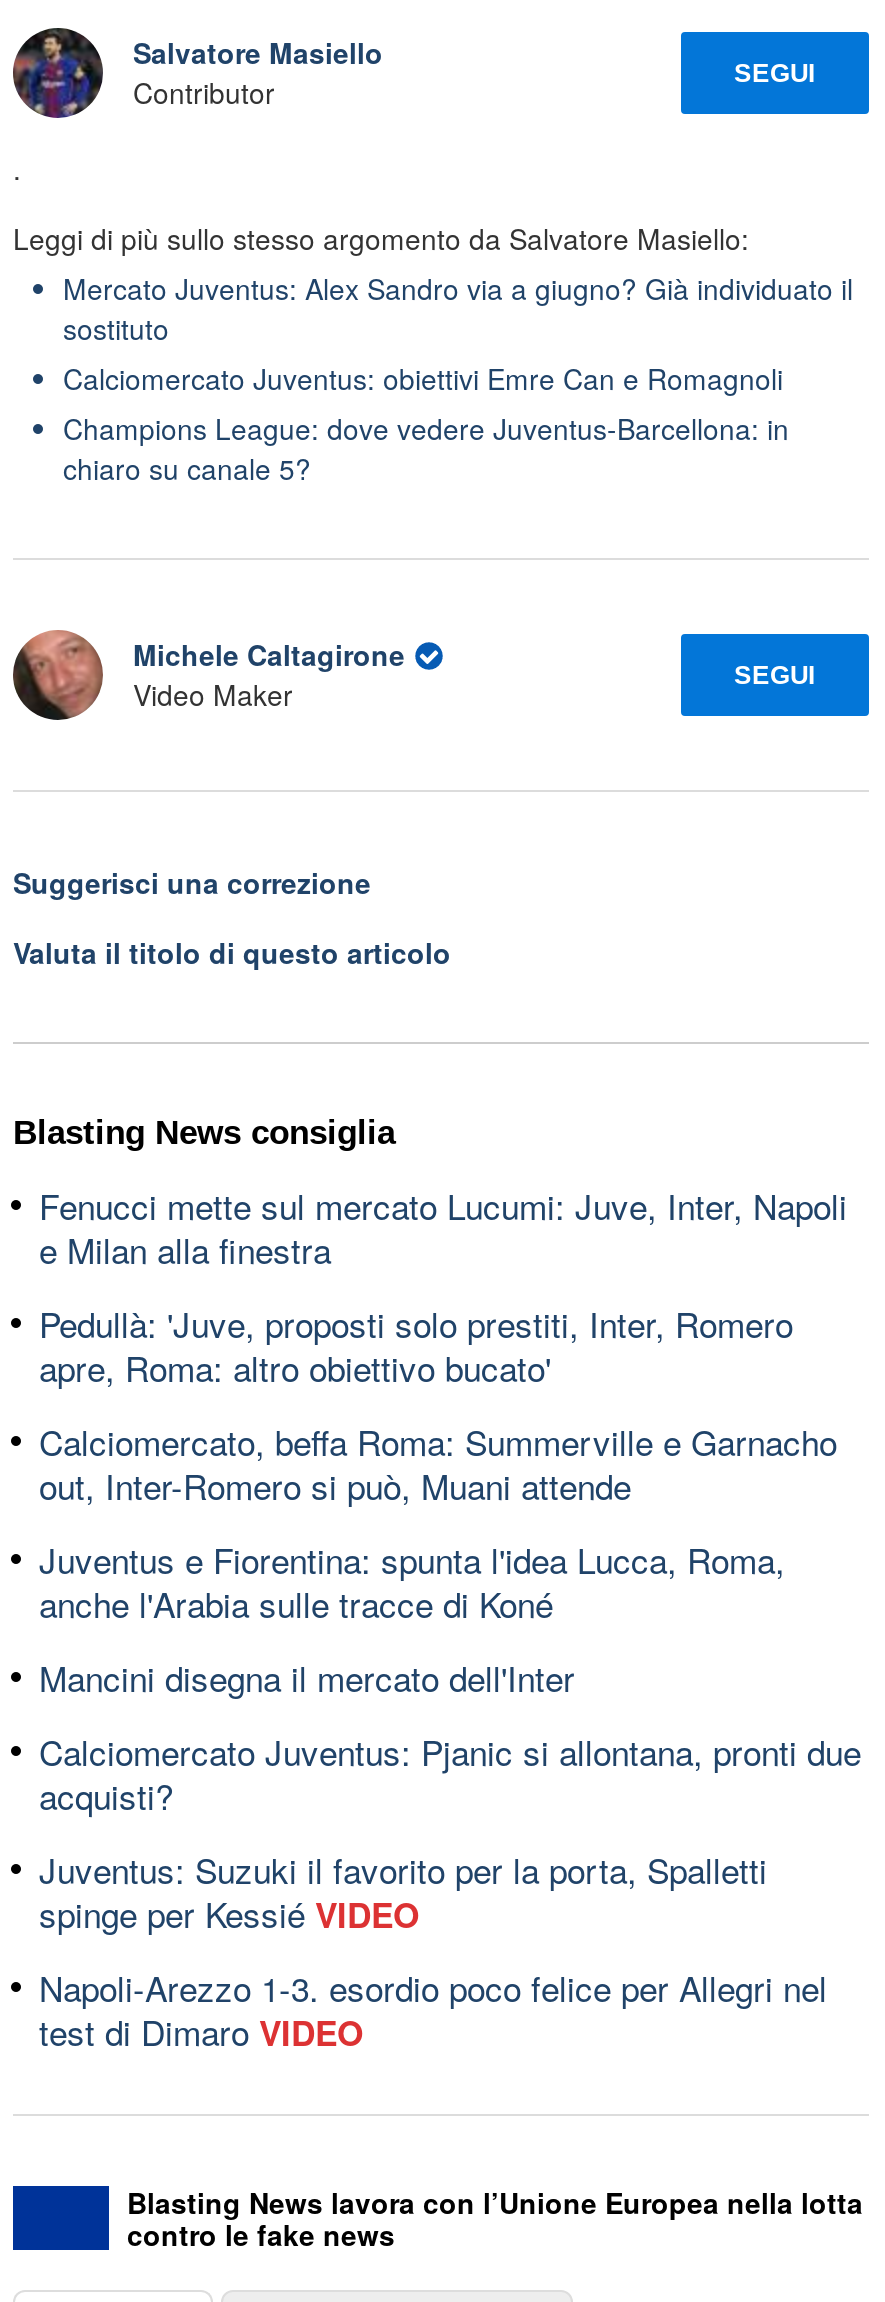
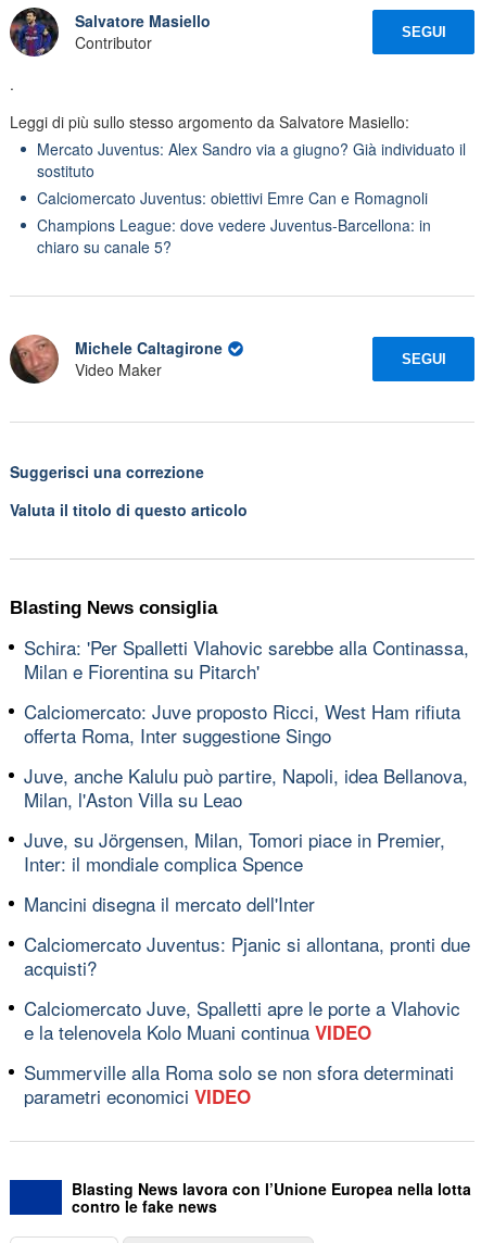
- Fenucci mette sul mercato Lucumi: Juve, Inter, Napoli
- e Milan alla finestra
+ Schira: 'Per Spalletti Vlahovic sarebbe alla Continassa,
+ Milan e Fiorentina su Pitarch'

- Pedullà: 'Juve, proposti solo prestiti, Inter, Romero
- apre, Roma: altro obiettivo bucato'
+ Calciomercato: Juve proposto Ricci, West Ham rifiuta
+ offerta Roma, Inter suggestione Singo

- Calciomercato, beffa Roma: Summerville e Garnacho
- out, Inter-Romero si può, Muani attende
+ Juve, anche Kalulu può partire, Napoli, idea Bellanova,
+ Milan, l'Aston Villa su Leao

- Juventus e Fiorentina: spunta l'idea Lucca, Roma,
- anche l'Arabia sulle tracce di Koné
+ Juve, su Jörgensen, Milan, Tomori piace in Premier,
+ Inter: il mondiale complica Spence

- Juventus: Suzuki il favorito per la porta, Spalletti
- spinge per Kessié VIDEO
+ Calciomercato Juve, Spalletti apre le porte a Vlahovic
+ e la telenovela Kolo Muani continua VIDEO

- Napoli-Arezzo 1-3. esordio poco felice per Allegri nel
- test di Dimaro VIDEO
+ Summerville alla Roma solo se non sfora determinati
+ parametri economici VIDEO
